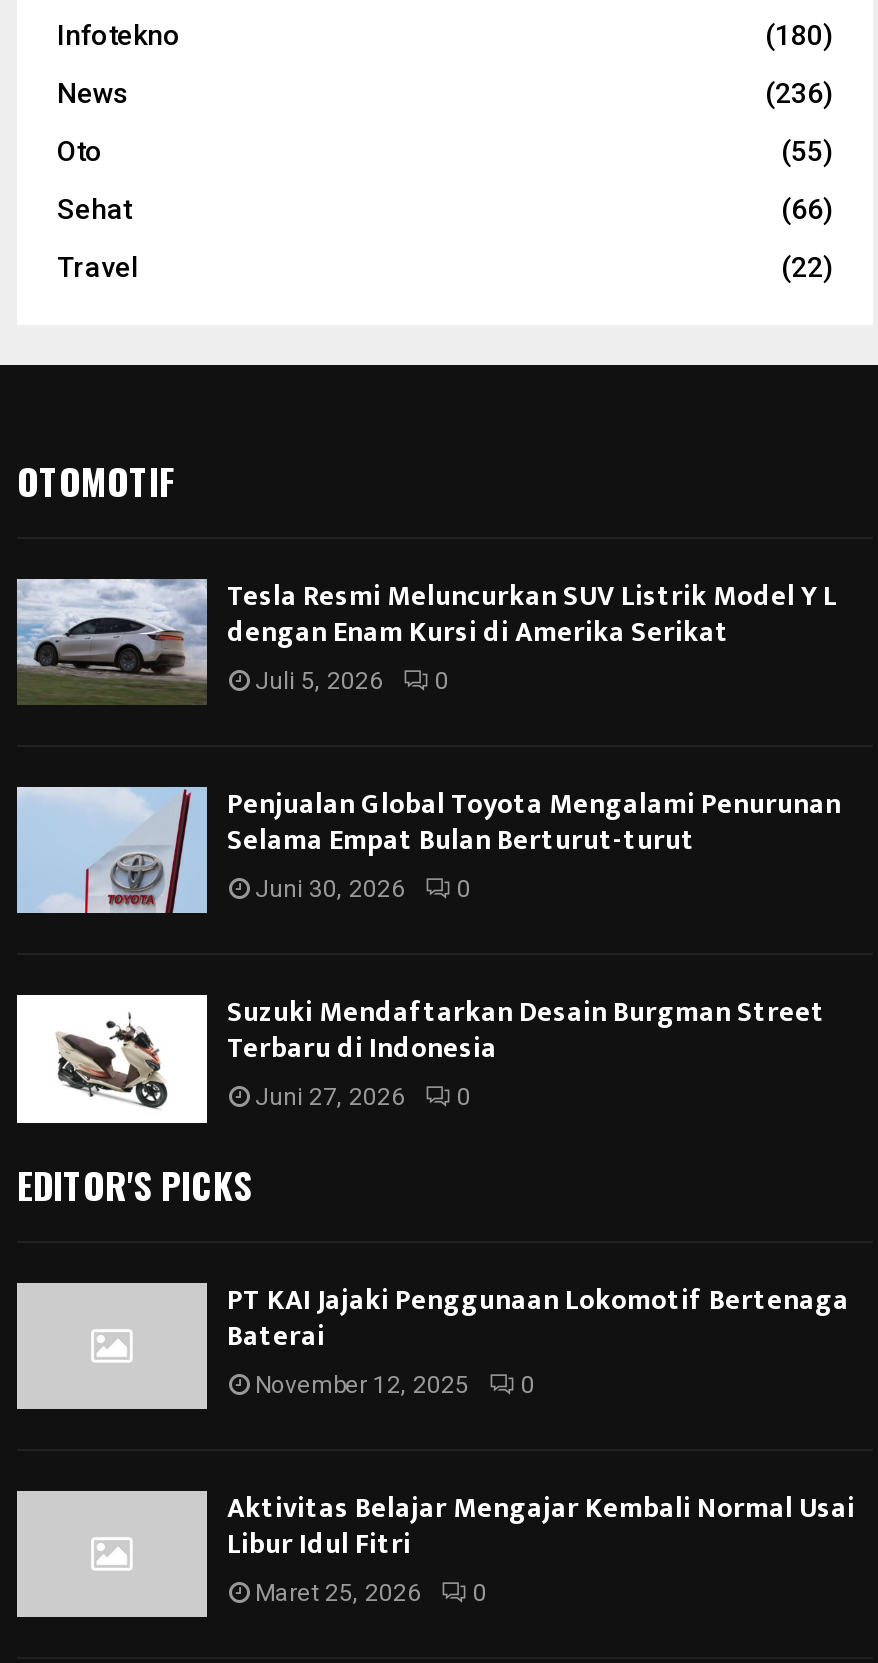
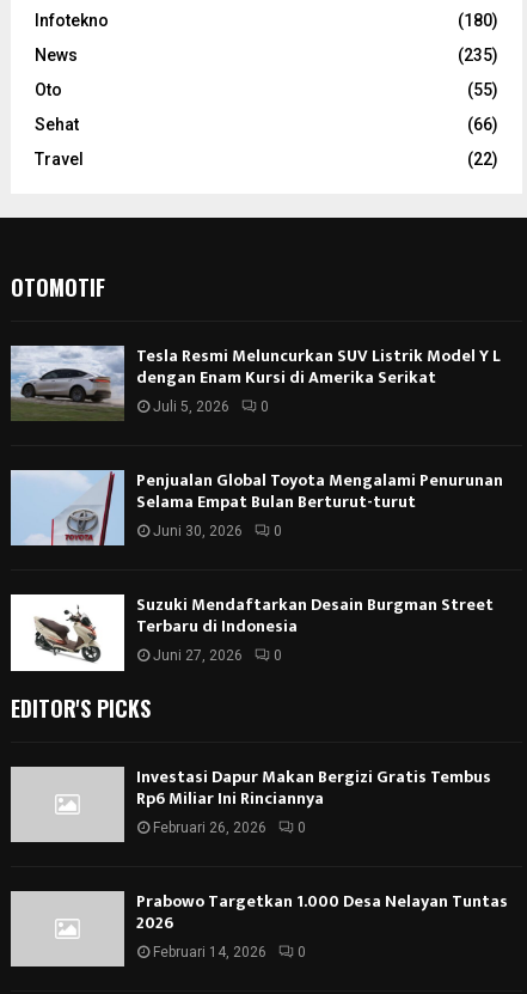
- (236)
+ (235)

- PT KAI Jajaki Penggunaan Lokomotif Bertenaga
- Baterai
- November 12, 2025
+ Investasi Dapur Makan Bergizi Gratis Tembus
+ Rp6 Miliar Ini Rinciannya
+ Februari 26, 2026

- Aktivitas Belajar Mengajar Kembali Normal Usai
- Libur Idul Fitri
- Maret 25, 2026
+ Prabowo Targetkan 1.000 Desa Nelayan Tuntas
+ 2026
+ Februari 14, 2026
